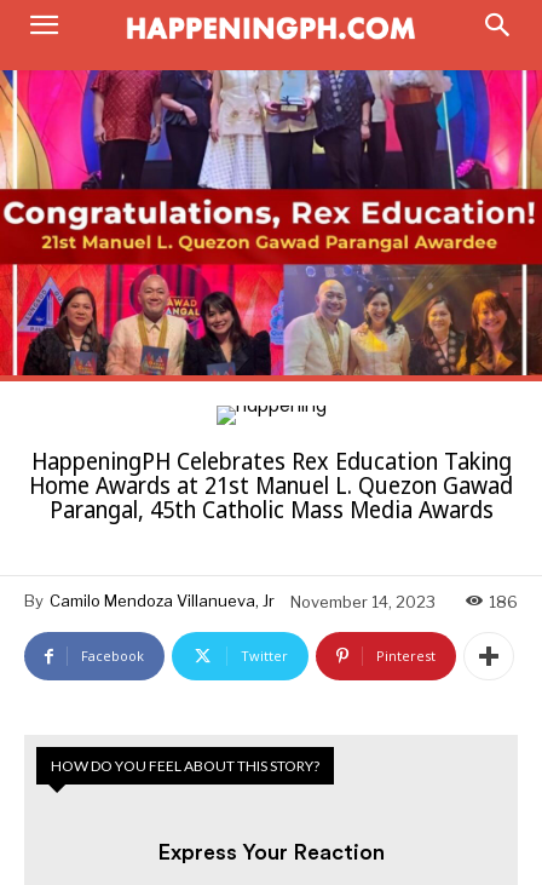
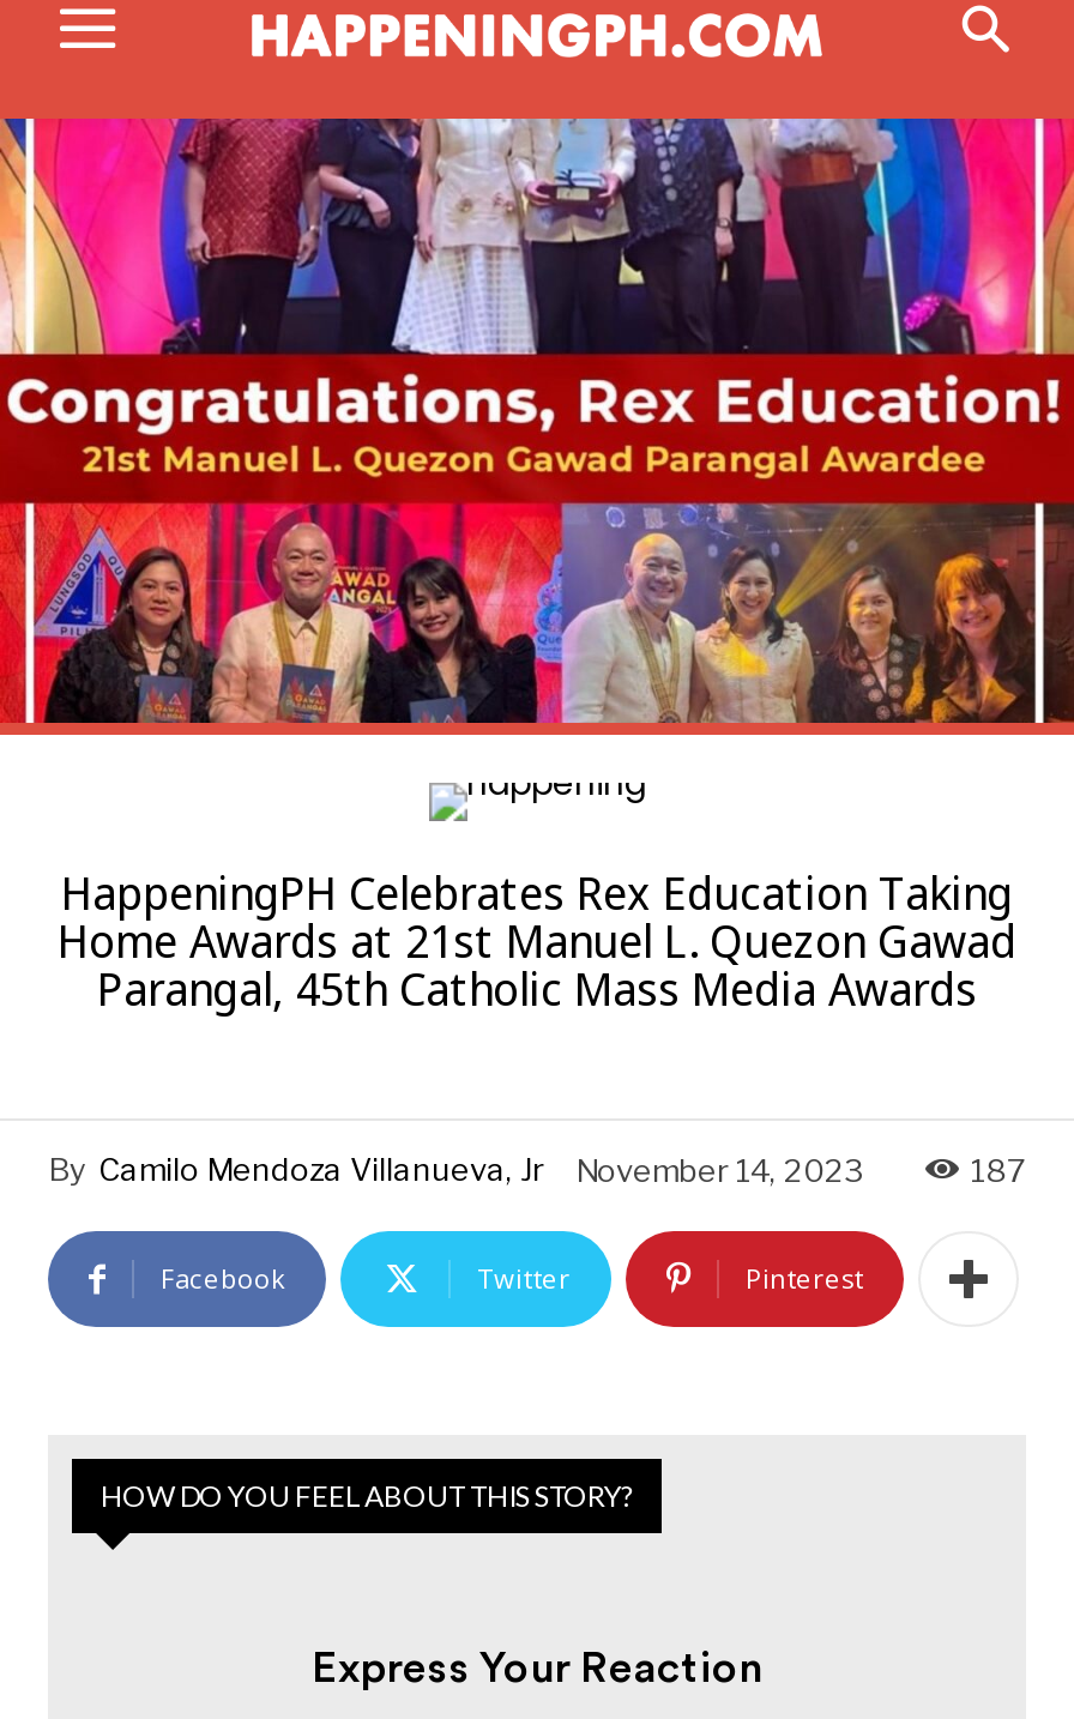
- 186
+ 187
